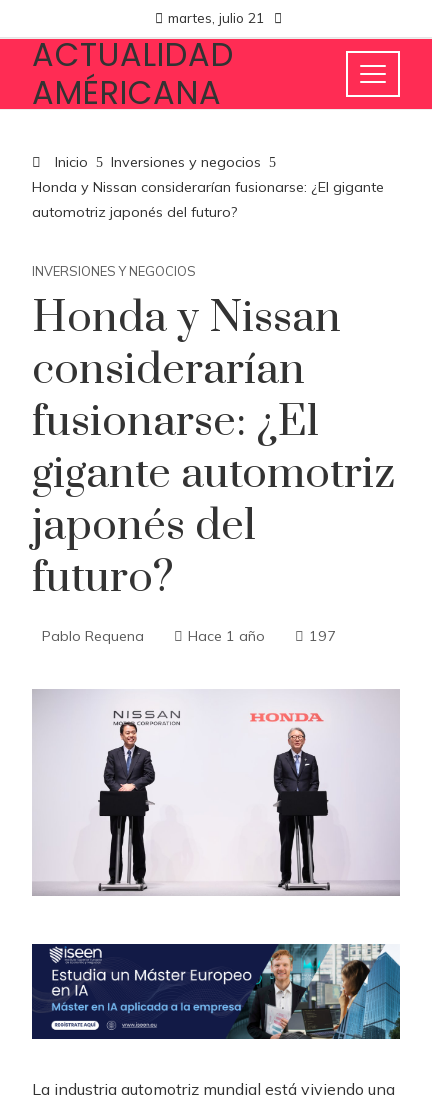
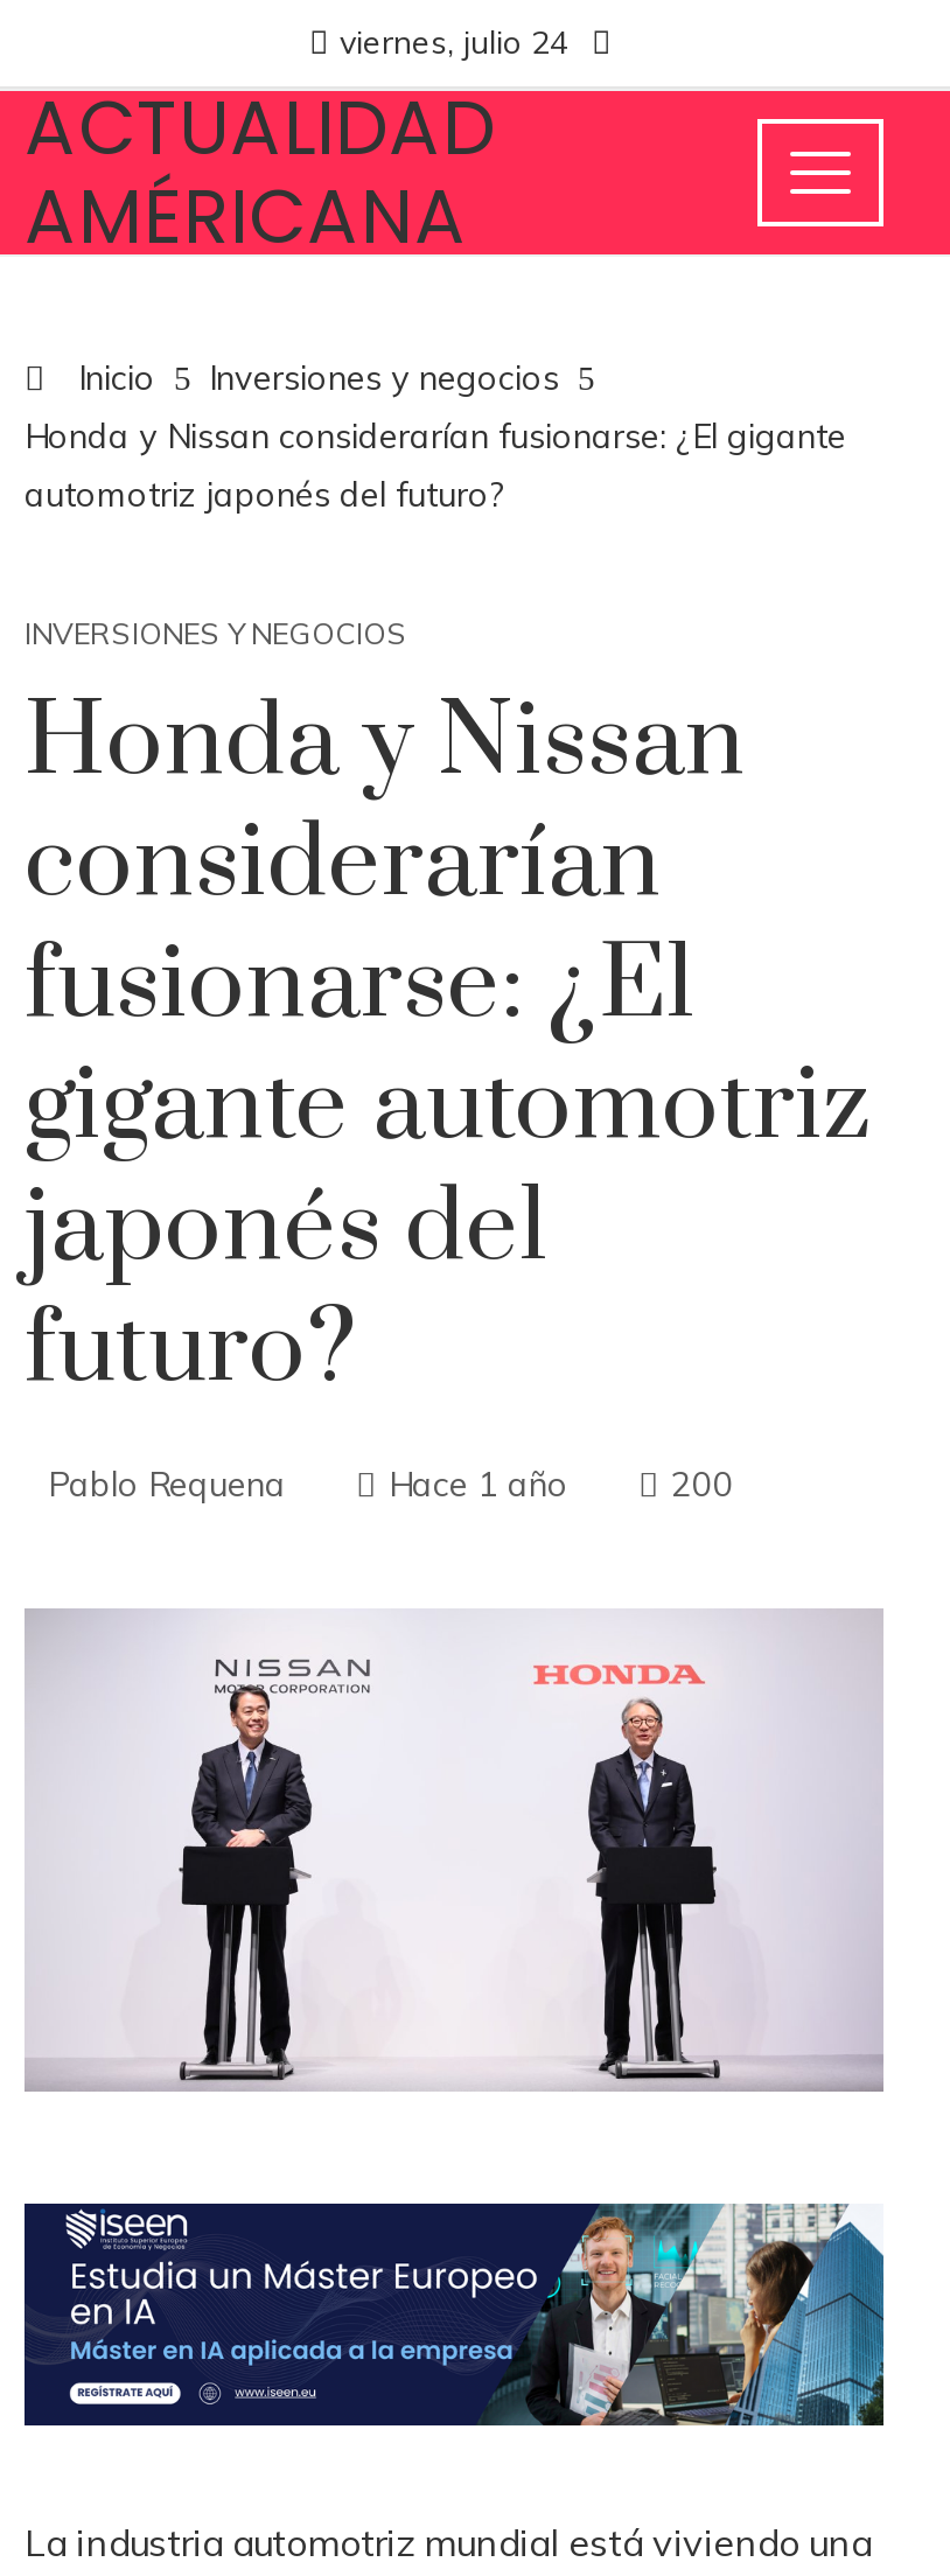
- martes, julio 21
+ viernes, julio 24

- 197
+ 200
